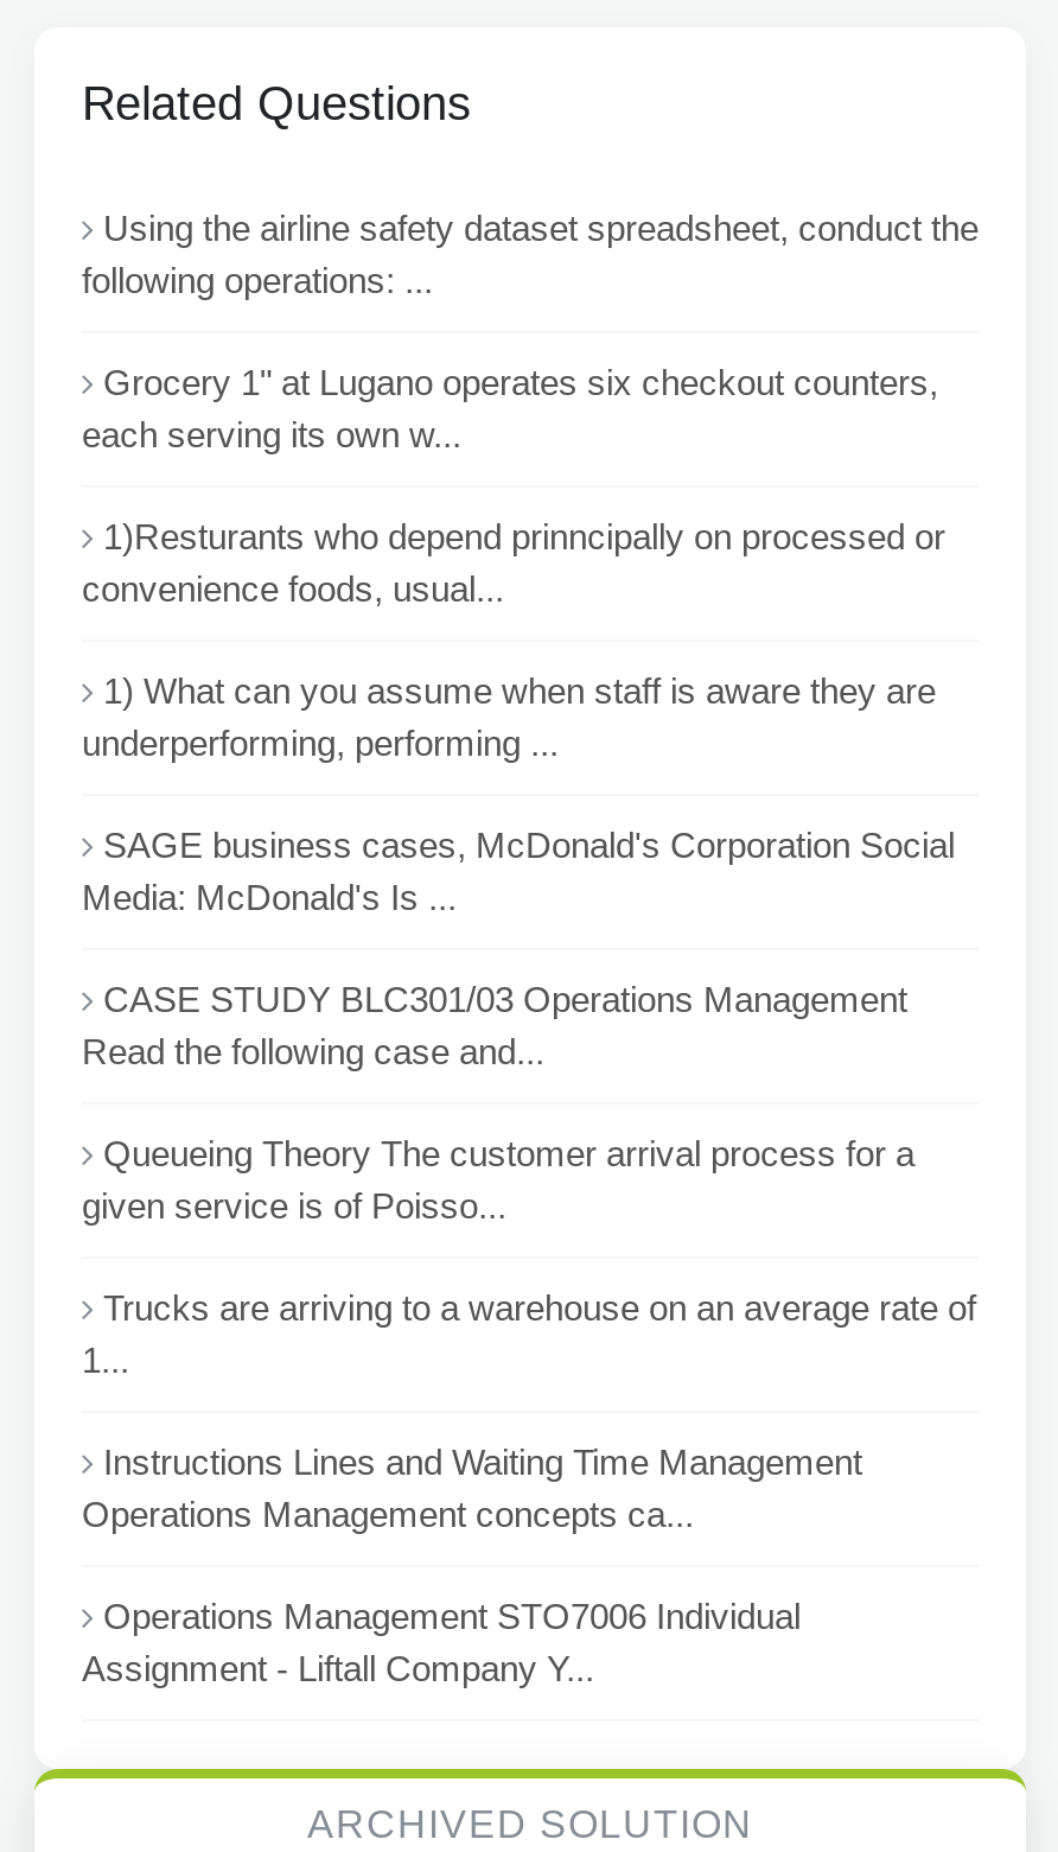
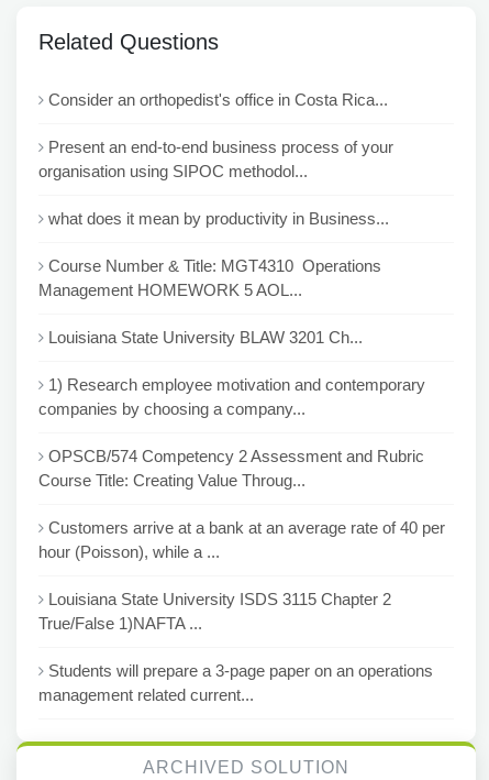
- Using the airline safety dataset spreadsheet, conduct the
- following operations: ...
+ Consider an orthopedist's office in Costa Rica...

- Grocery 1" at Lugano operates six checkout counters,
- each serving its own w...
+ Present an end-to-end business process of your
+ organisation using SIPOC methodol...

- 1)Resturants who depend prinncipally on processed or
- convenience foods, usual...
+ what does it mean by productivity in Business...

- 1) What can you assume when staff is aware they are
- underperforming, performing ...
+ Course Number & Title: MGT4310 Operations
+ Management HOMEWORK 5 AOL...

- SAGE business cases, McDonald's Corporation Social
- Media: McDonald's Is ...
+ Louisiana State University BLAW 3201 Ch...

- CASE STUDY BLC301/03 Operations Management
- Read the following case and...
+ 1) Research employee motivation and contemporary
+ companies by choosing a company...

- Queueing Theory The customer arrival process for a
- given service is of Poisso...
+ OPSCB/574 Competency 2 Assessment and Rubric
+ Course Title: Creating Value Throug...

- Trucks are arriving to a warehouse on an average rate of
- 1...
+ Customers arrive at a bank at an average rate of 40 per
+ hour (Poisson), while a ...

- Instructions Lines and Waiting Time Management
- Operations Management concepts ca...
+ Louisiana State University ISDS 3115 Chapter 2
+ True/False 1)NAFTA ...

- Operations Management STO7006 Individual
- Assignment - Liftall Company Y...
+ Students will prepare a 3-page paper on an operations
+ management related current...
